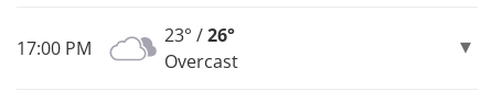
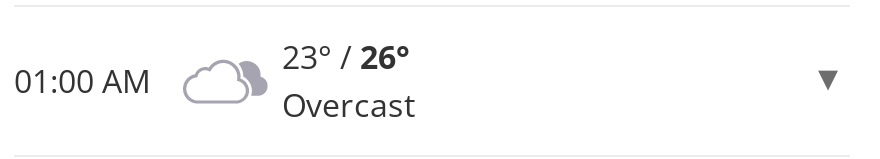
- 17:00 PM
+ 01:00 AM
